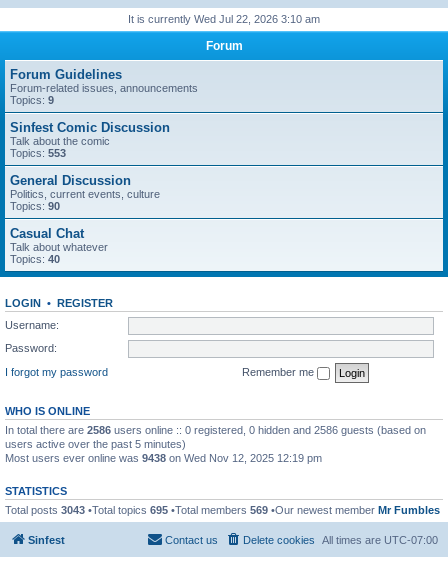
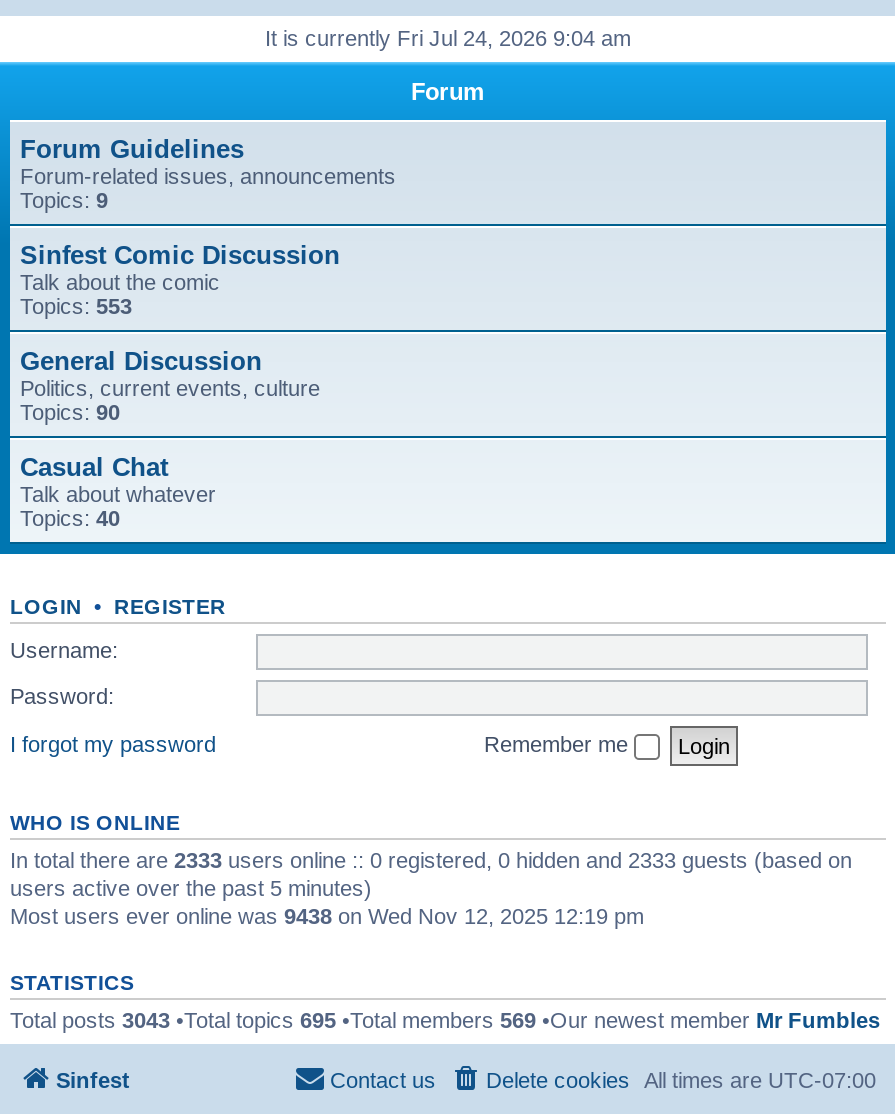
- It is currently Wed Jul 22, 2026 3:10 am
+ It is currently Fri Jul 24, 2026 9:04 am

- In total there are 2586 users online :: 0 registered, 0 hidden and 2586 guests (based on
+ In total there are 2333 users online :: 0 registered, 0 hidden and 2333 guests (based on
